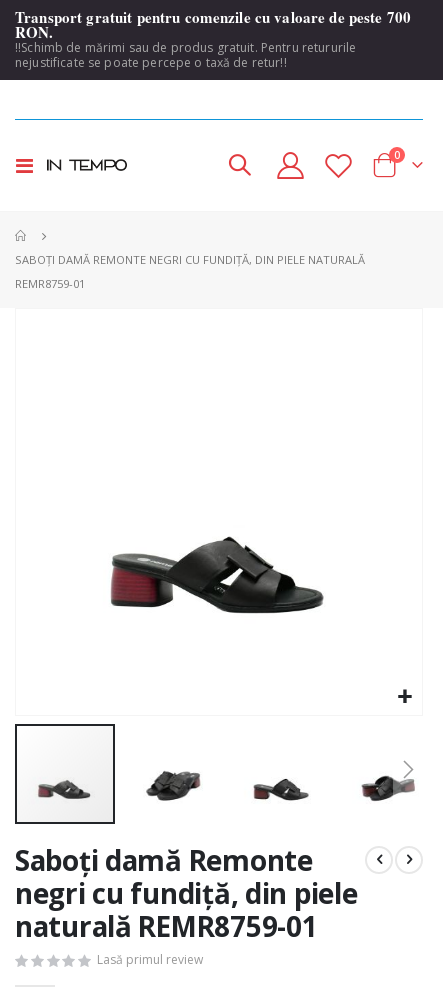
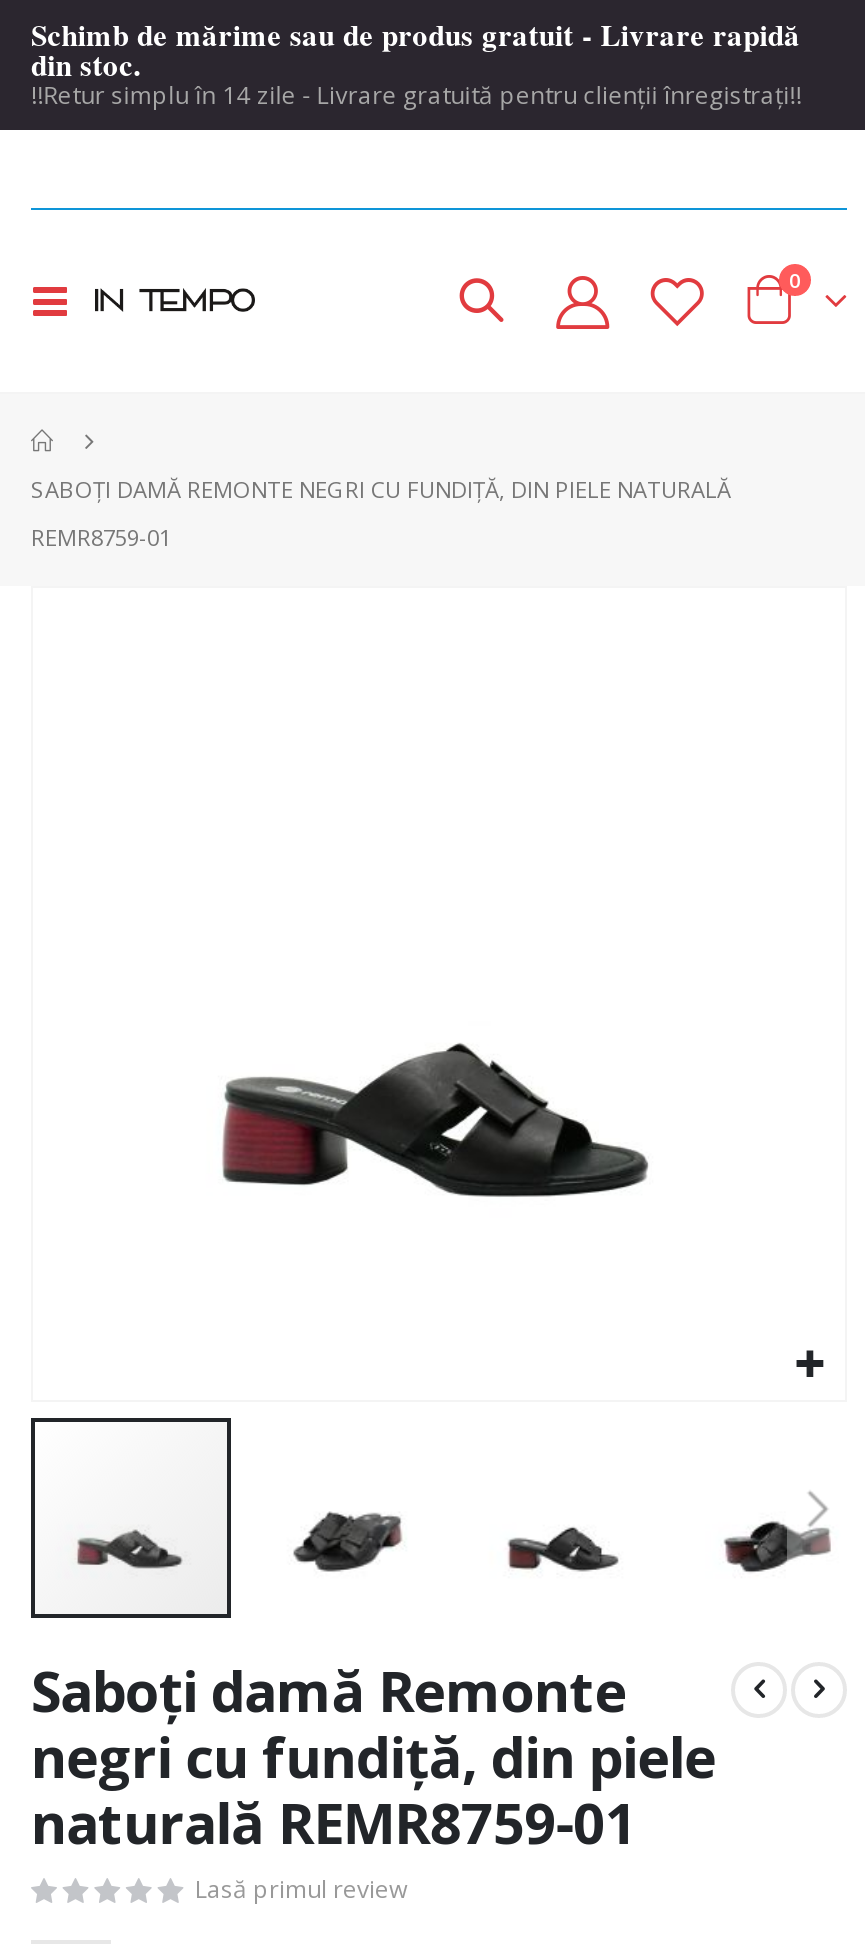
- Transport gratuit pentru comenzile cu valoare de peste 700
- RON.
- !!Schimb de mărimi sau de produs gratuit. Pentru retururile
- nejustificate se poate percepe o taxă de retur!!
+ Schimb de mărime sau de produs gratuit - Livrare rapidă
+ din stoc.
+ !!Retur simplu în 14 zile - Livrare gratuită pentru clienții înregistrați!!
